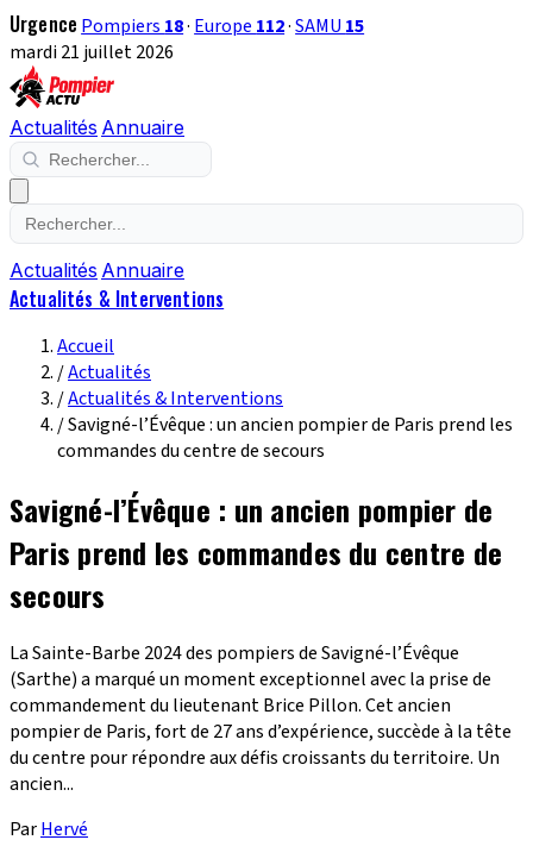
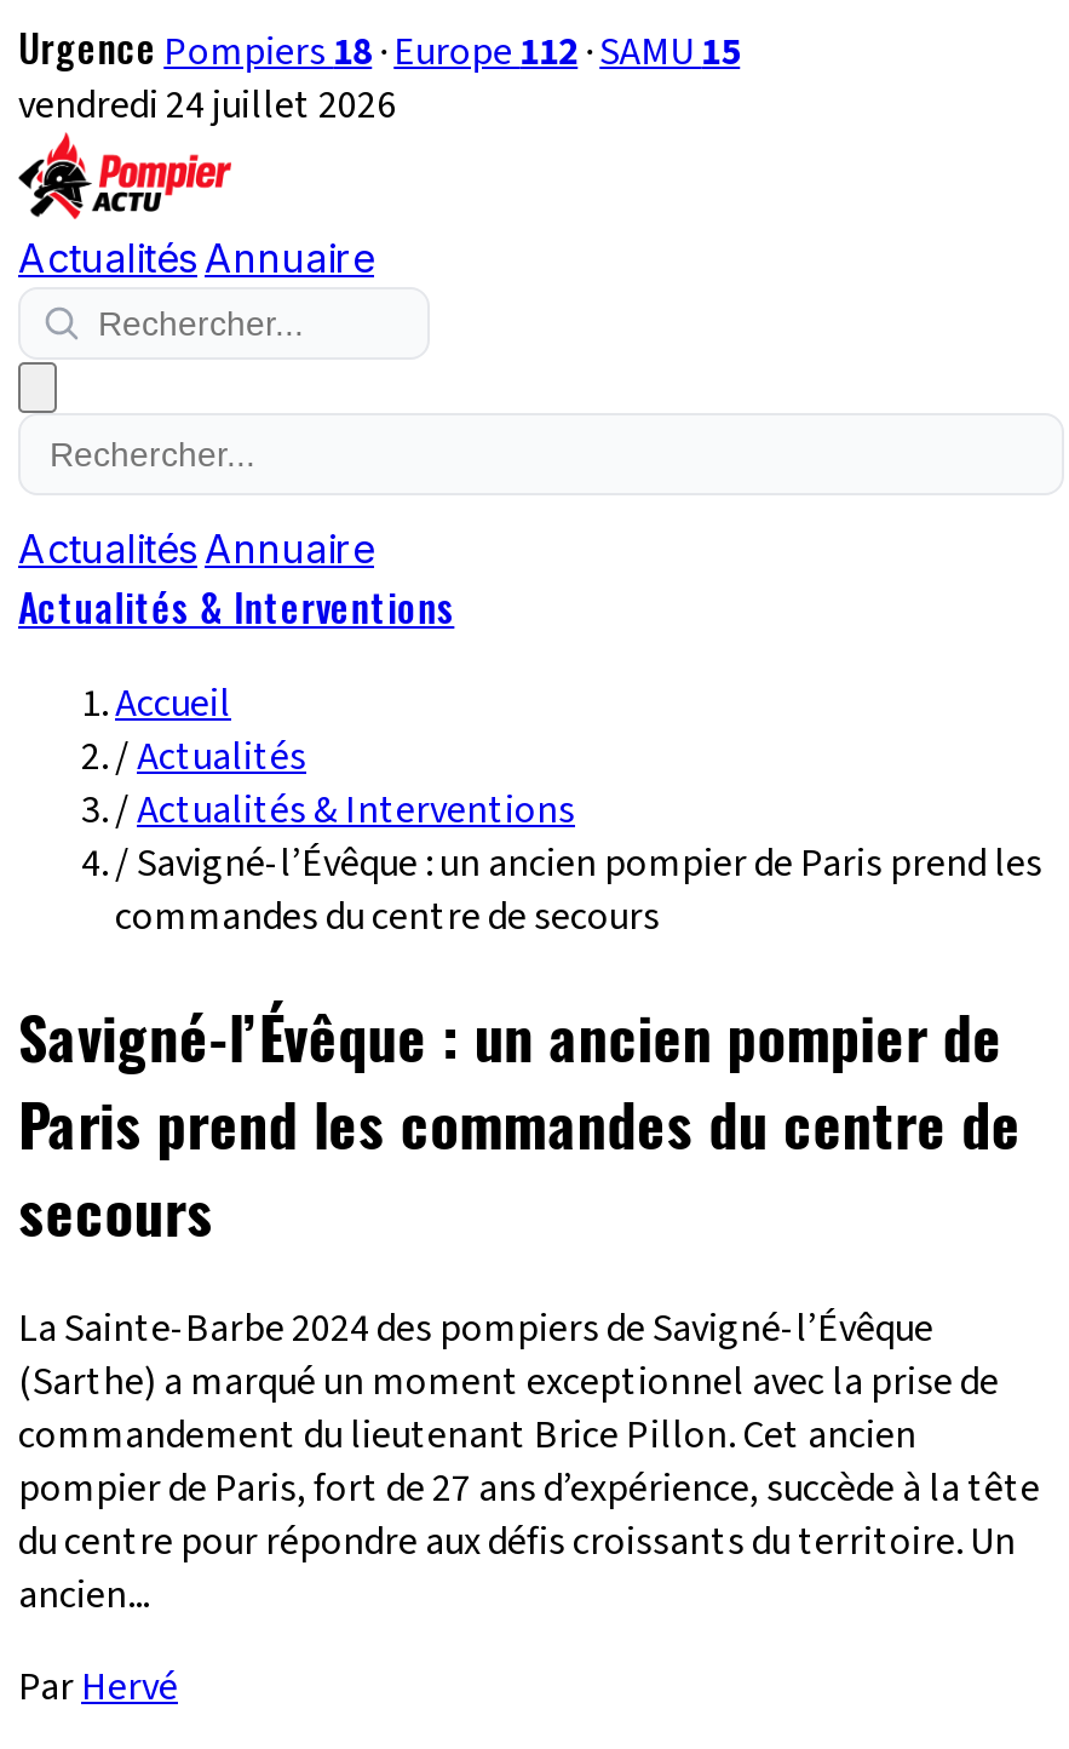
- mardi 21 juillet 2026
+ vendredi 24 juillet 2026
